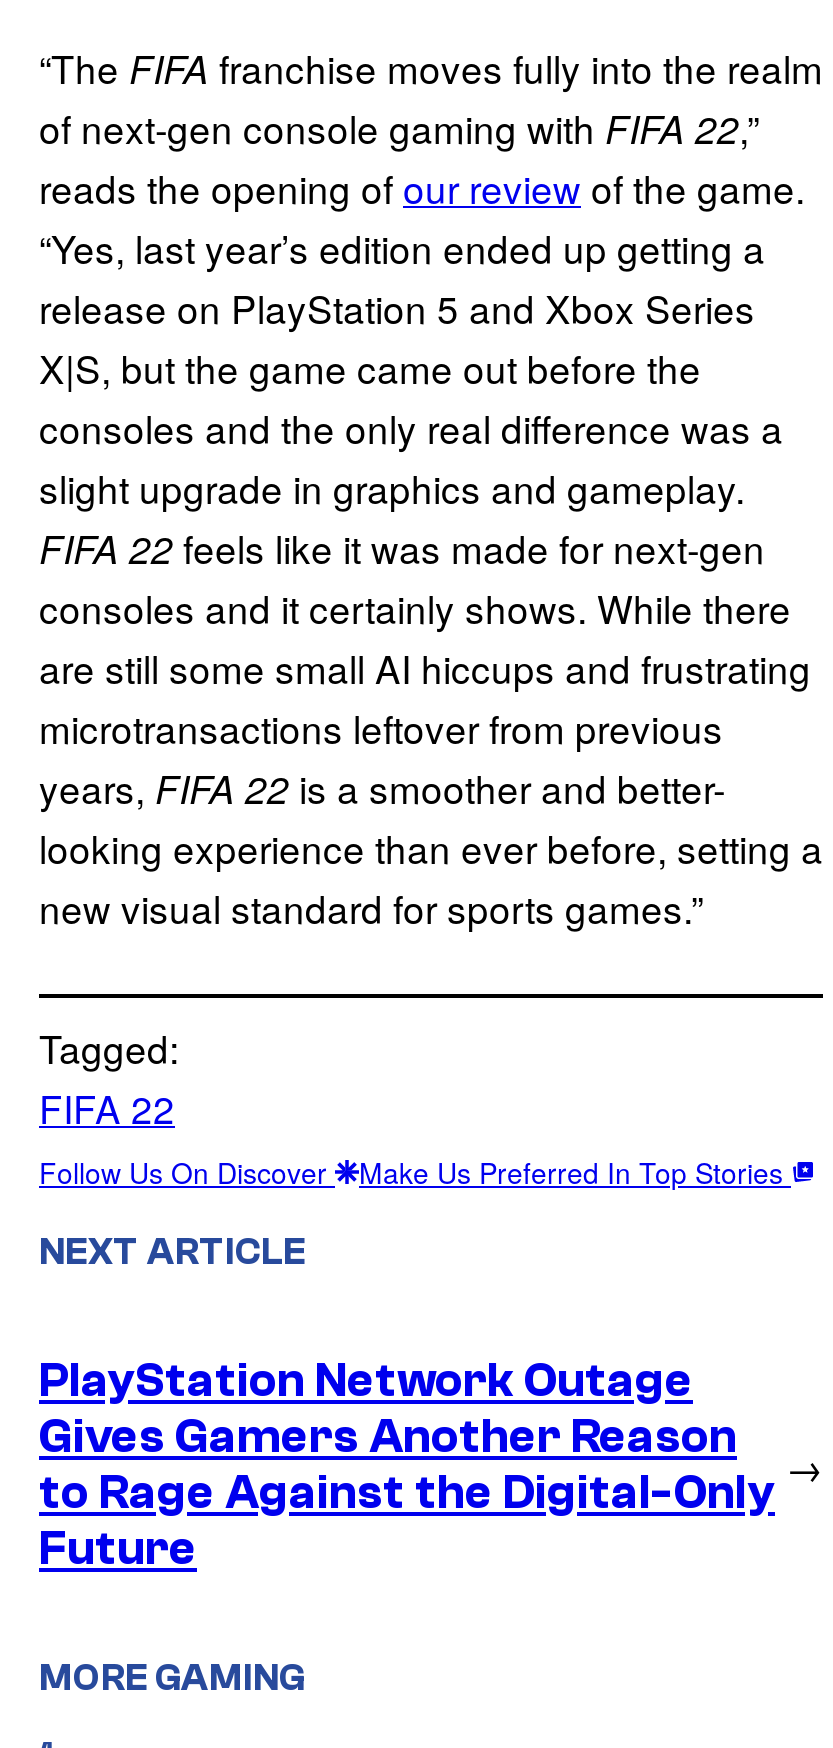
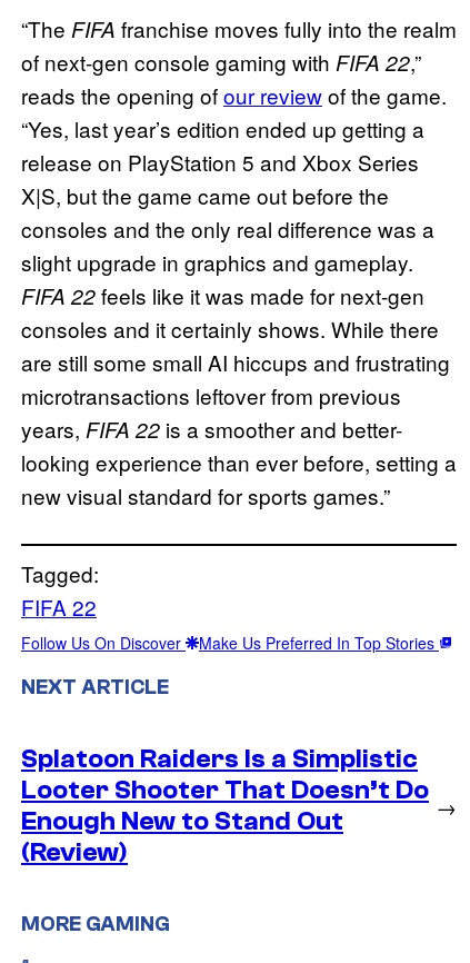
- PlayStation Network Outage
- Gives Gamers Another Reason
- to Rage Against the Digital-Only
- Future
+ Splatoon Raiders Is a Simplistic
+ Looter Shooter That Doesn’t Do
+ Enough New to Stand Out
+ (Review)
